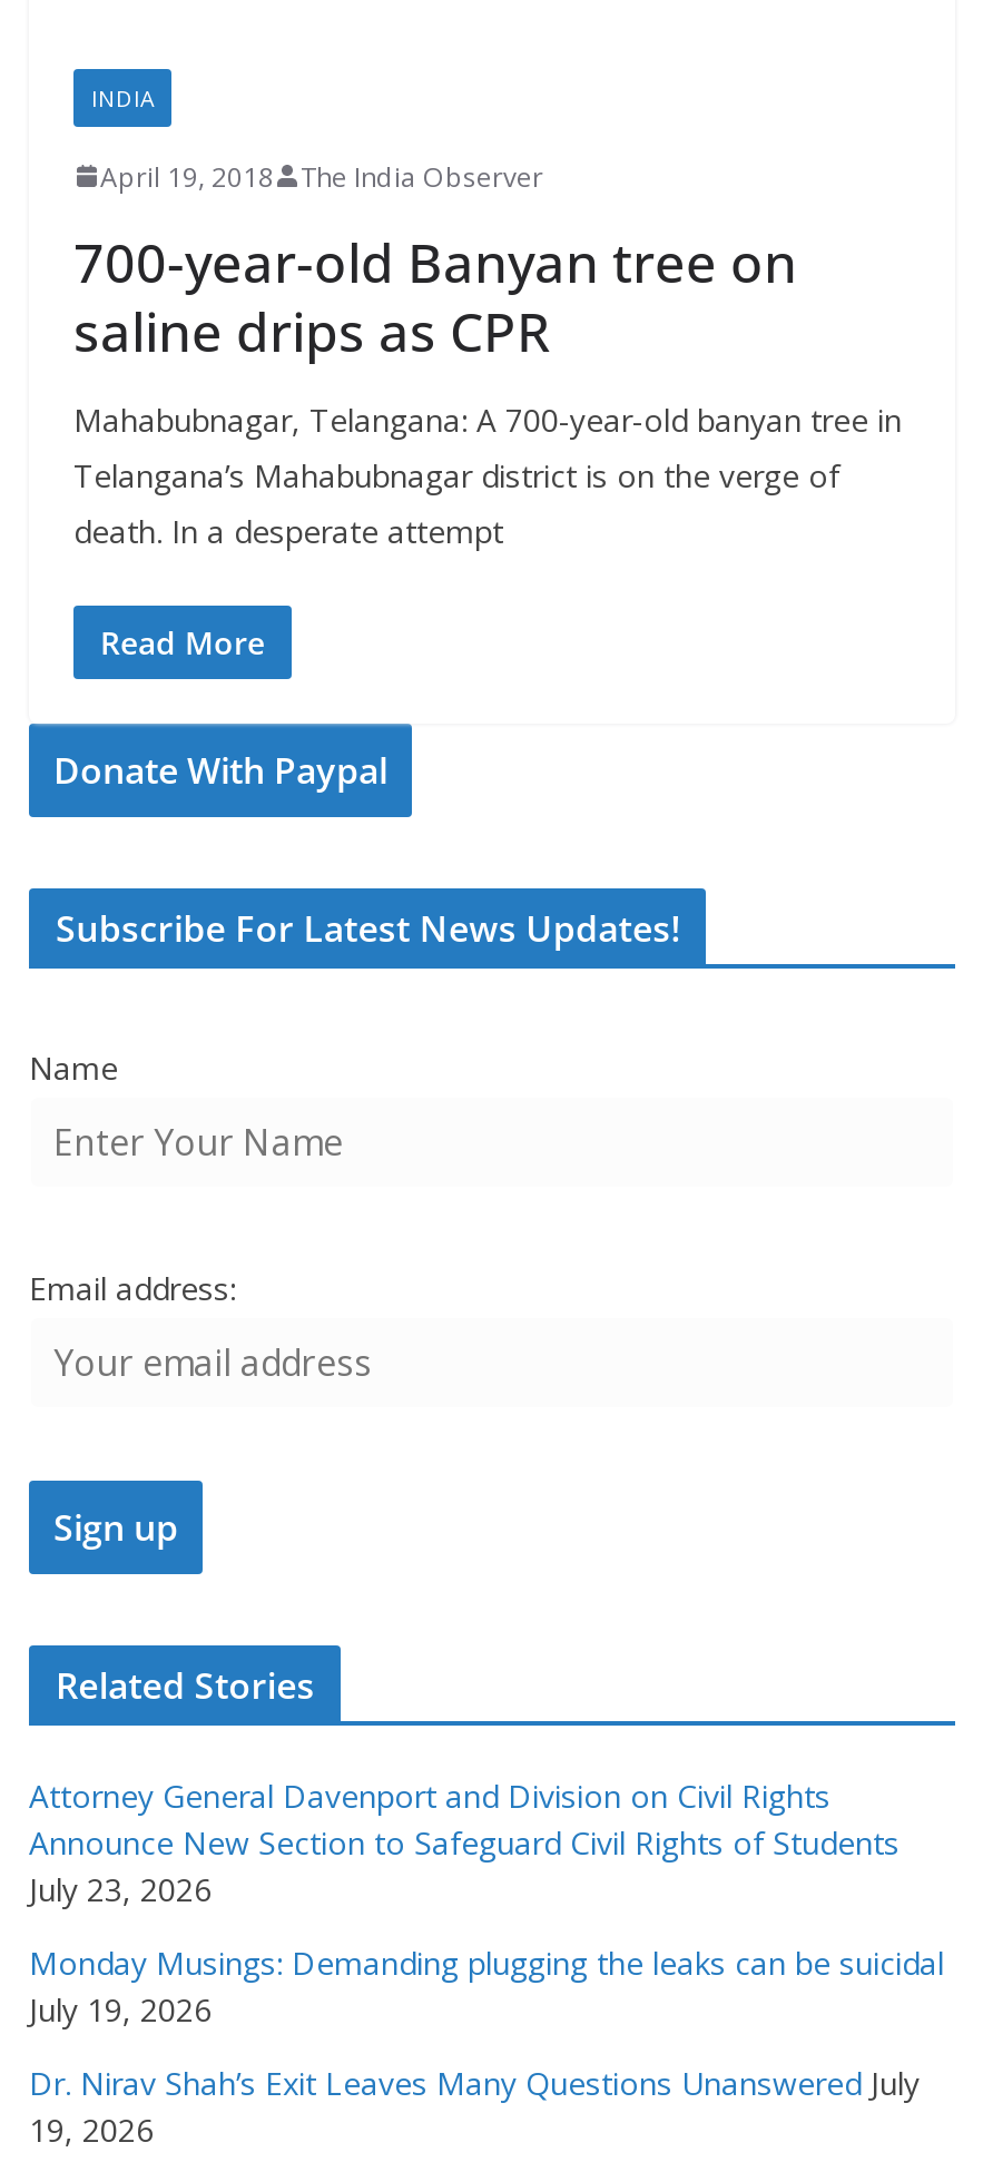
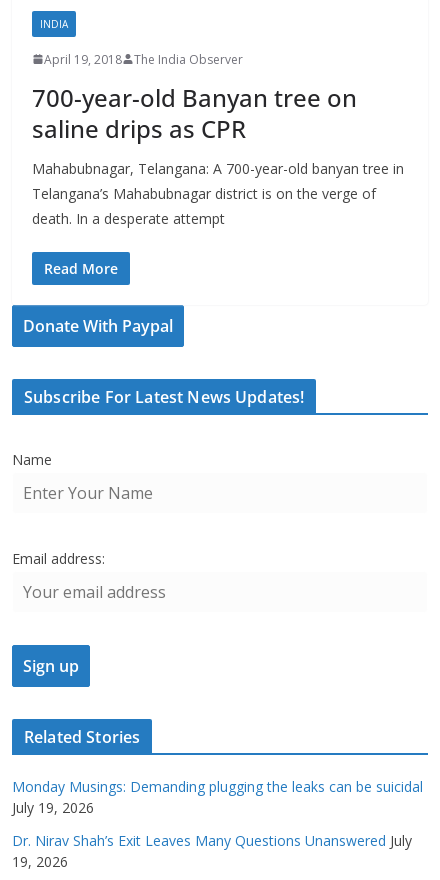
- Attorney General Davenport and Division on Civil Rights
- Announce New Section to Safeguard Civil Rights of Students
- July 23, 2026
